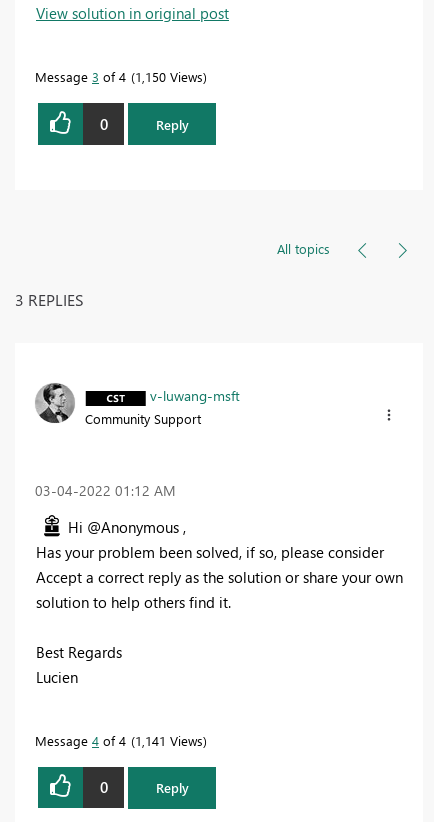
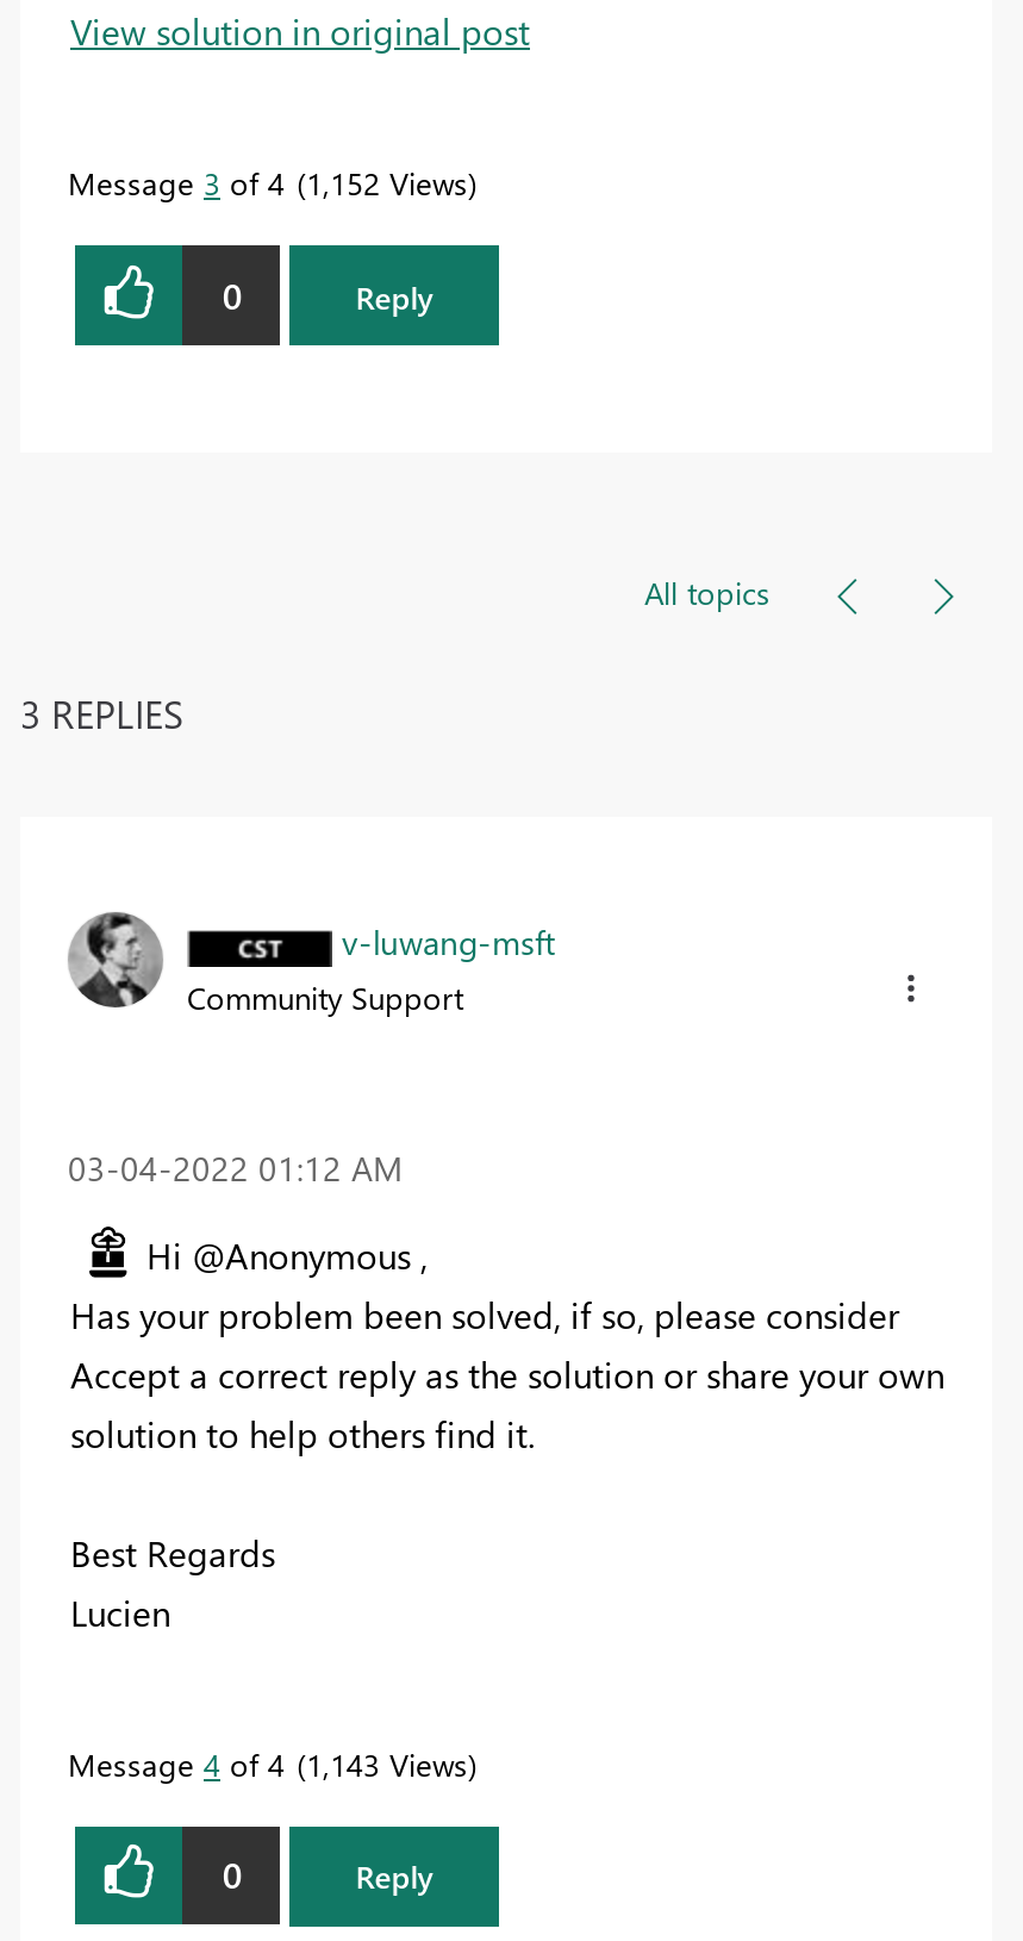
- Message 3 of 4 1,150 Views
+ Message 3 of 4 1,152 Views

- Message 4 of 4 1,141 Views
+ Message 4 of 4 1,143 Views
